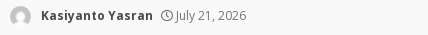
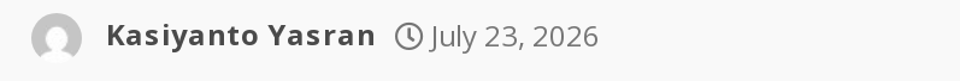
- Kasiyanto Yasran July 21, 2026
+ Kasiyanto Yasran July 23, 2026
